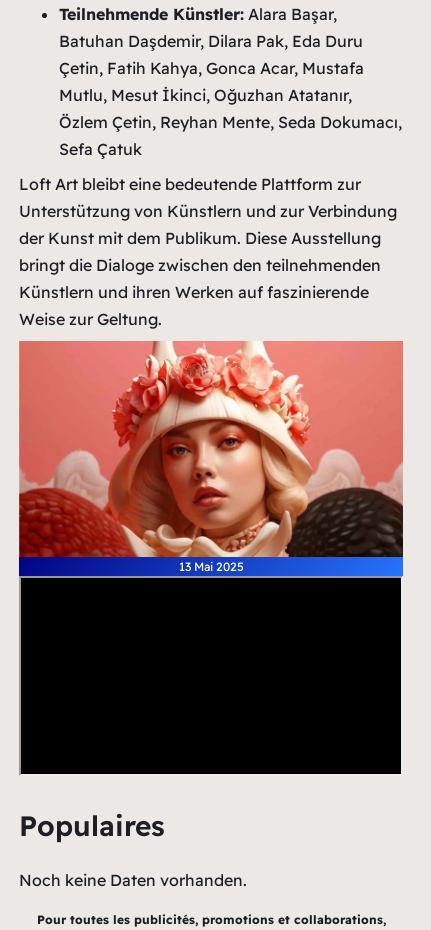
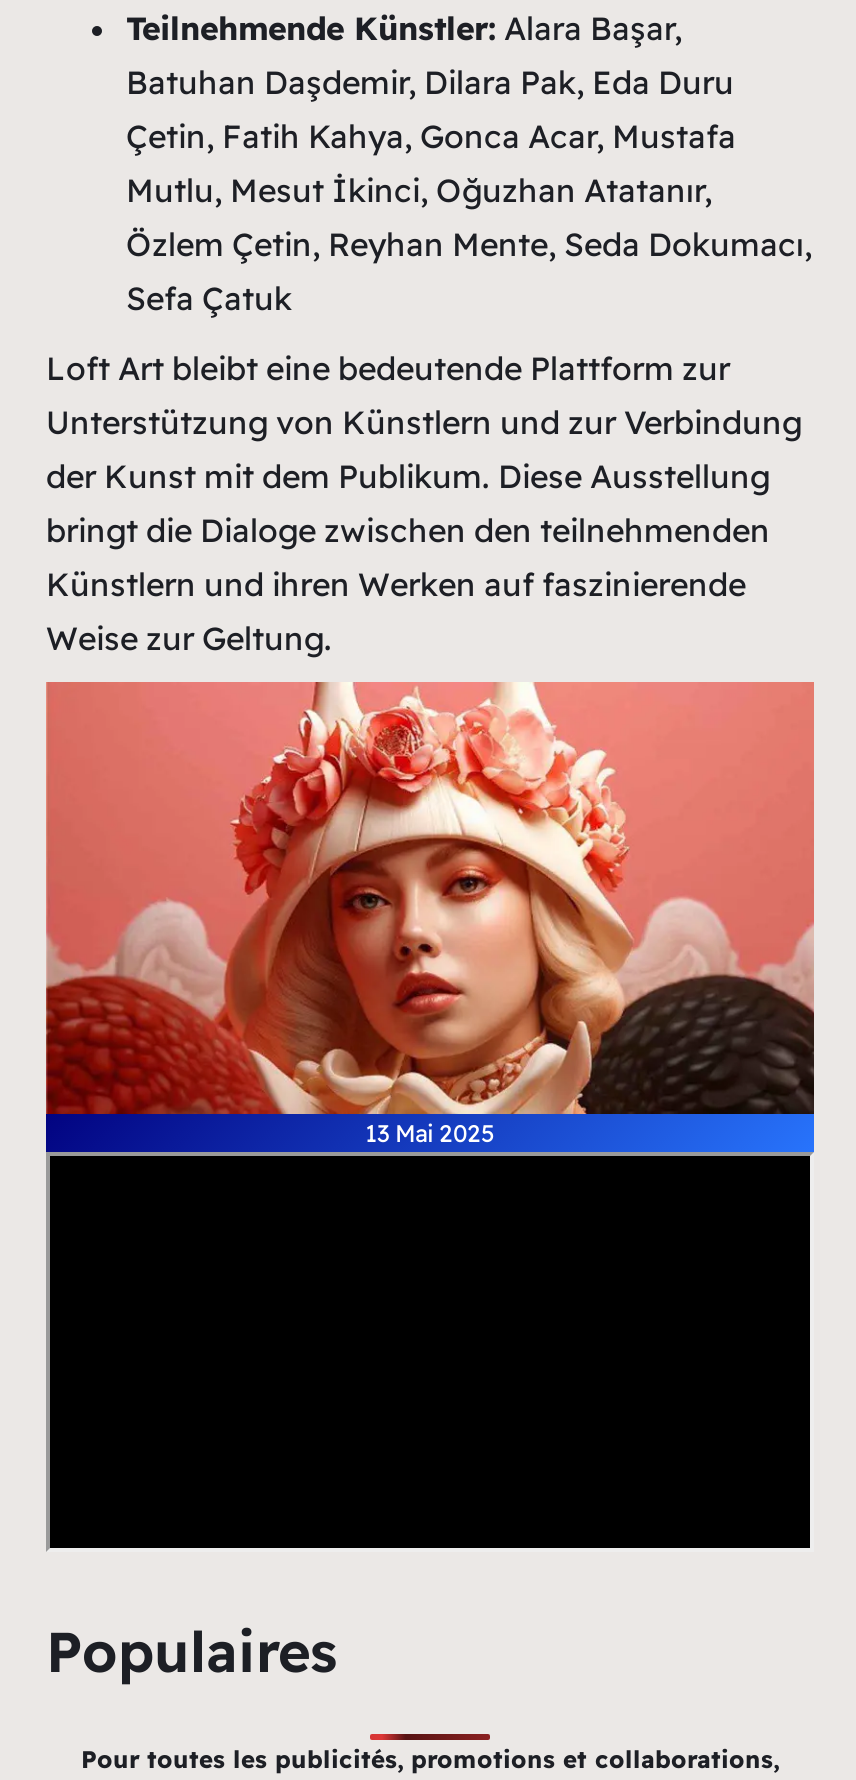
- Noch keine Daten vorhanden.
